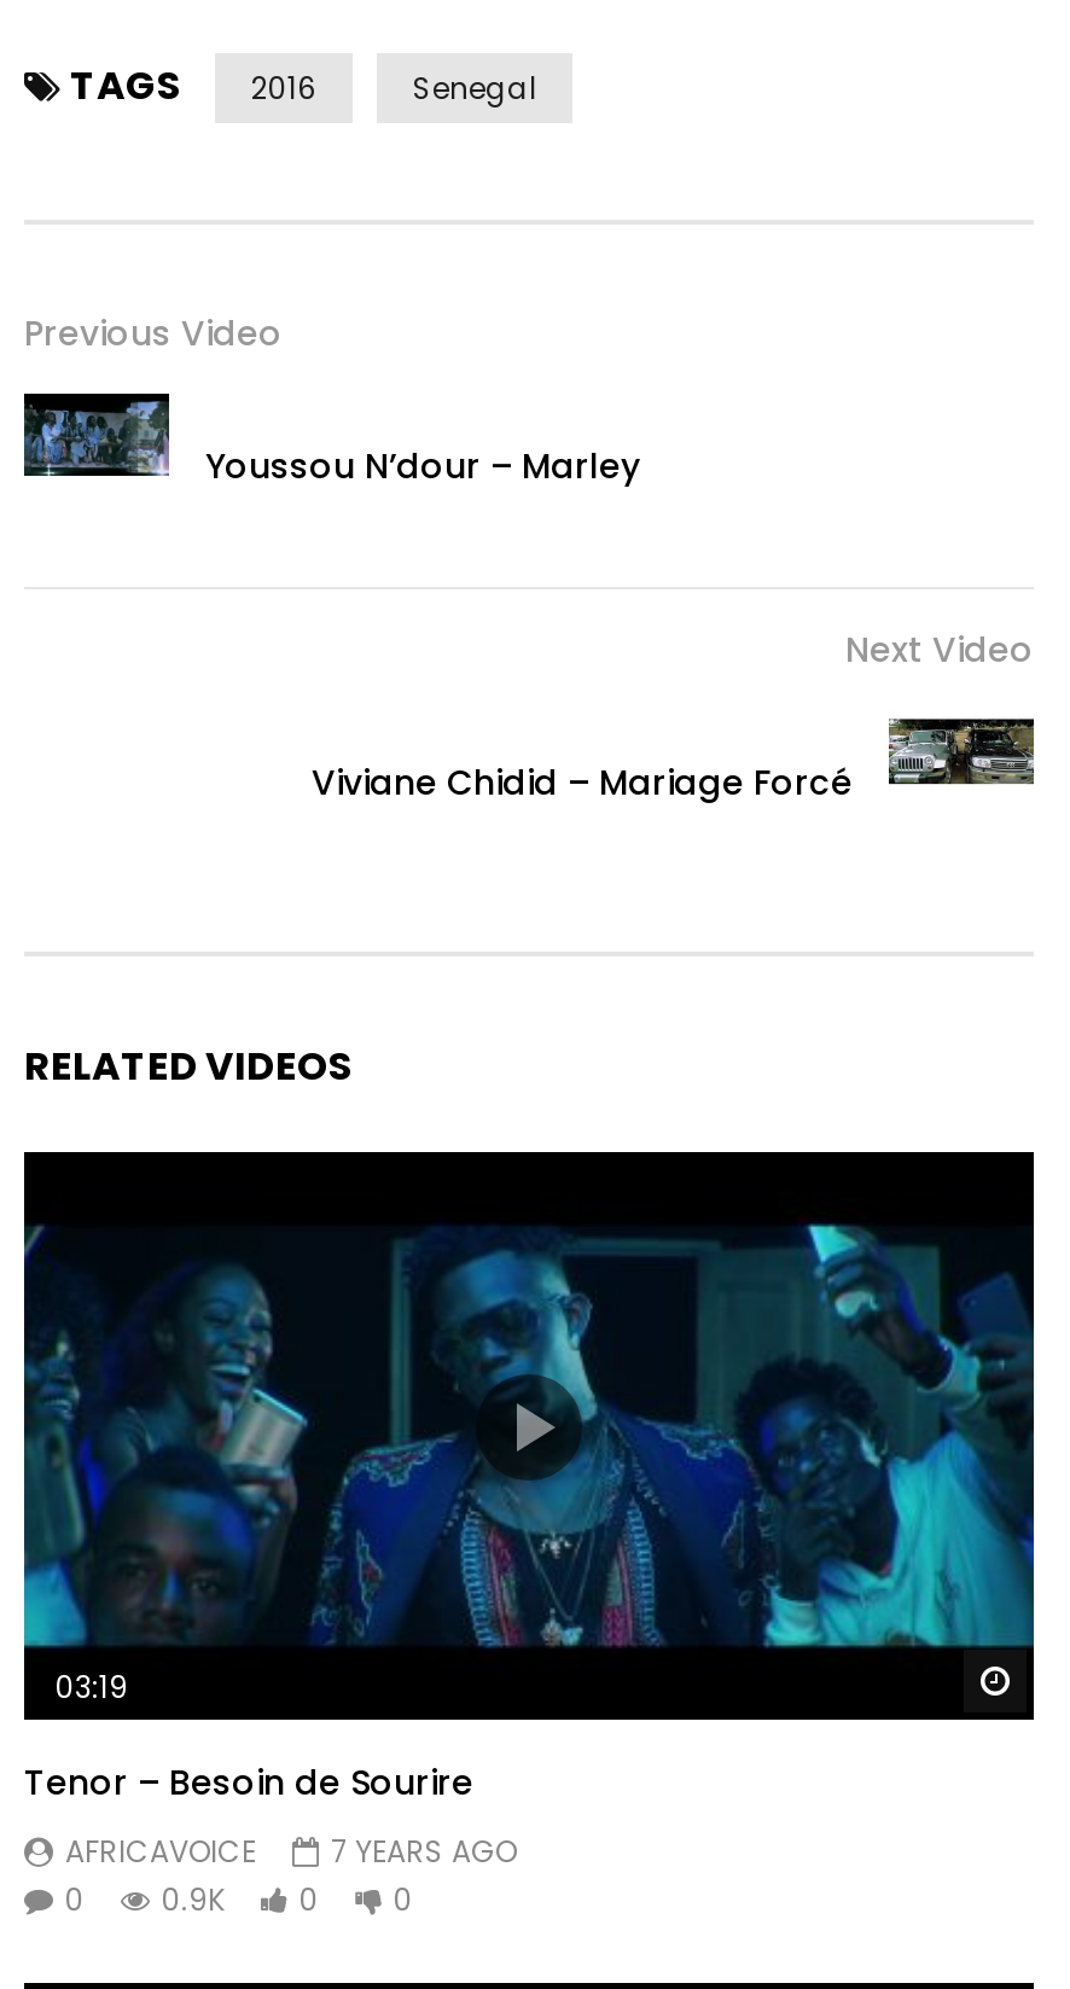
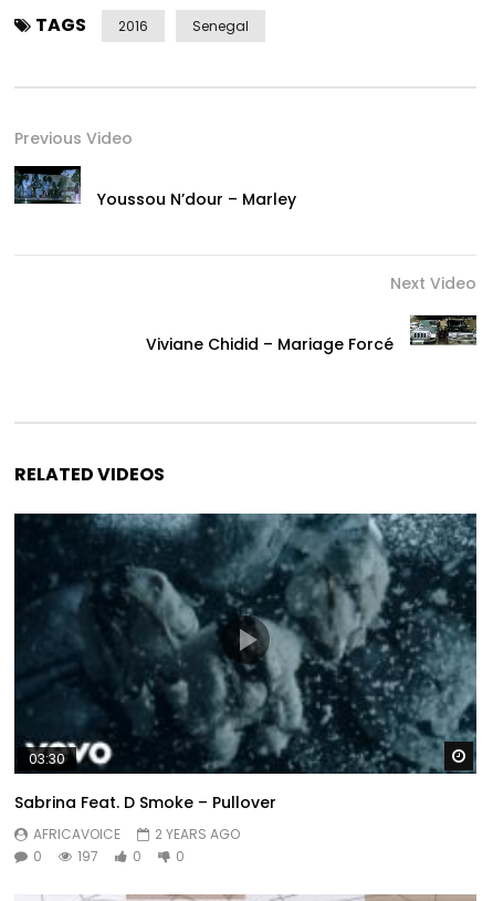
- [image]
- 03:19
+ [image]
+ 03:30

- Tenor – Besoin de Sourire
+ Sabrina Feat. D Smoke – Pullover

- AFRICAVOICE 7 YEARS AGO
+ AFRICAVOICE 2 YEARS AGO

- 0 0.9K 0 0
+ 0 197 0 0
